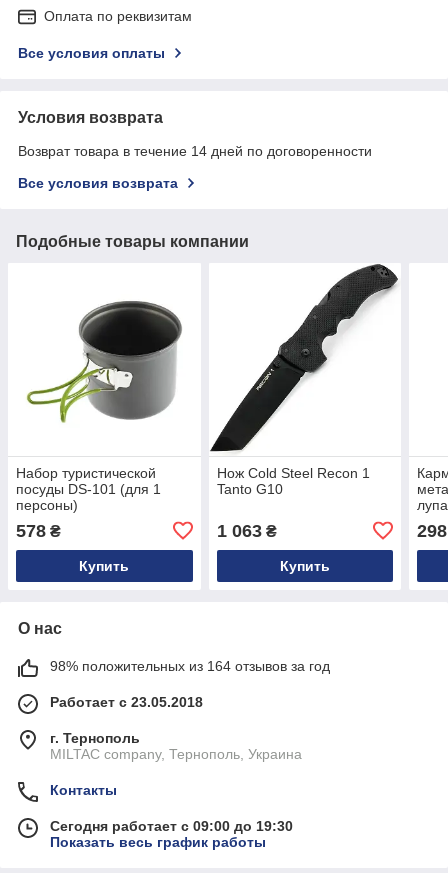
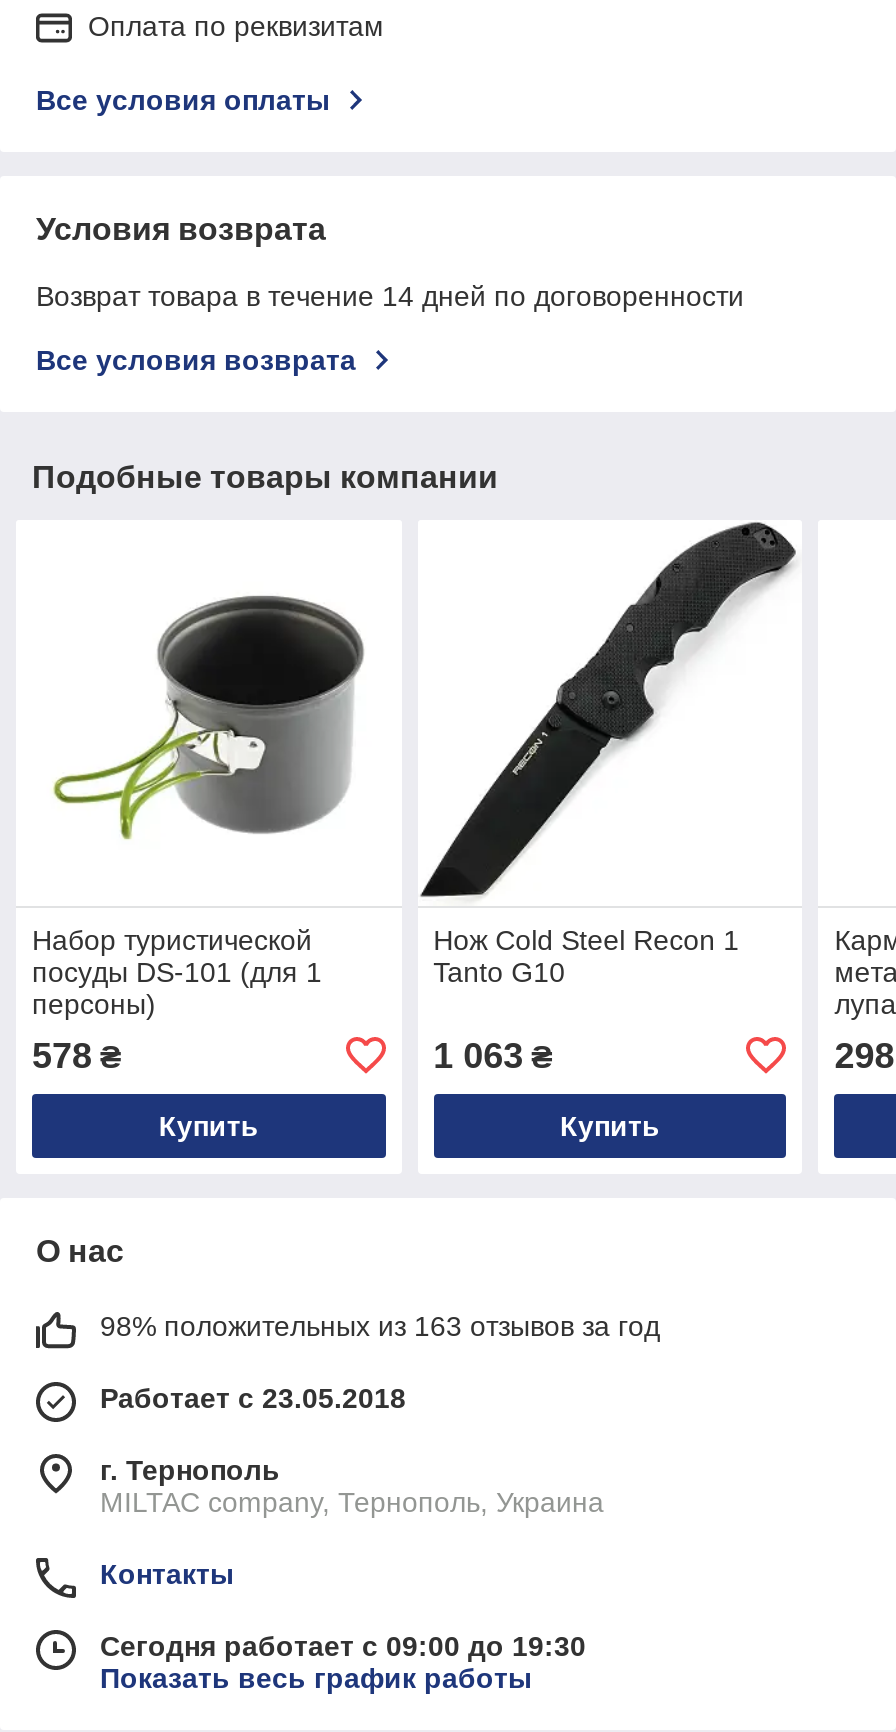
- 98% положительных из 164 отзывов за год
+ 98% положительных из 163 отзывов за год
